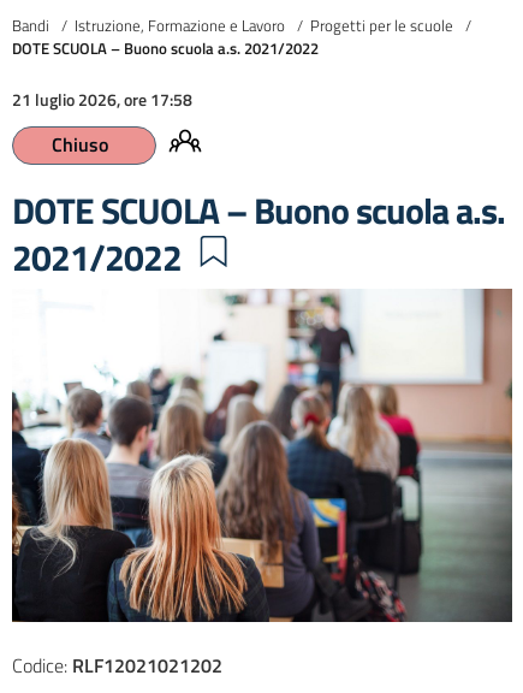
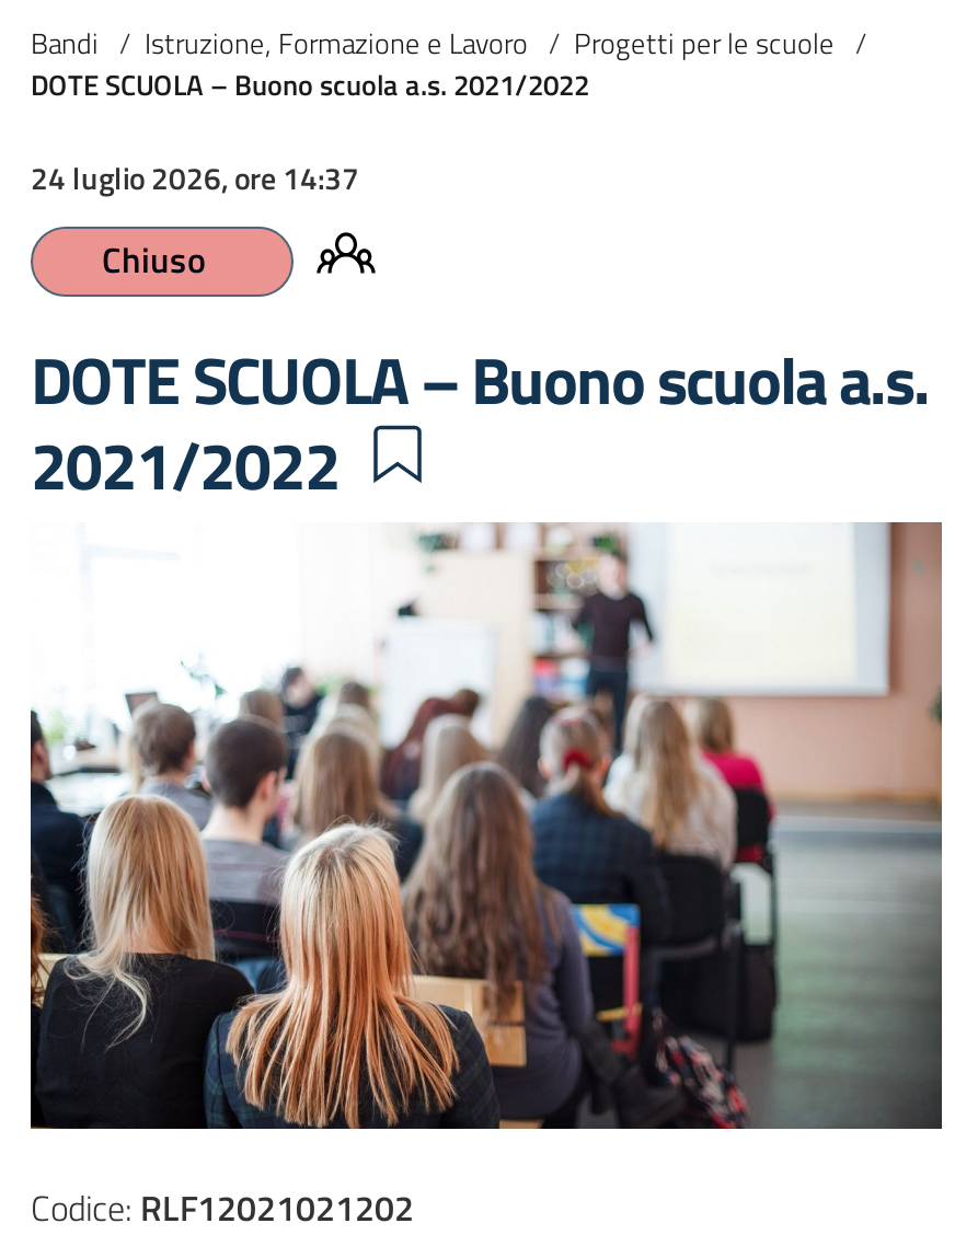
- 21 luglio 2026, ore 17:58
+ 24 luglio 2026, ore 14:37
